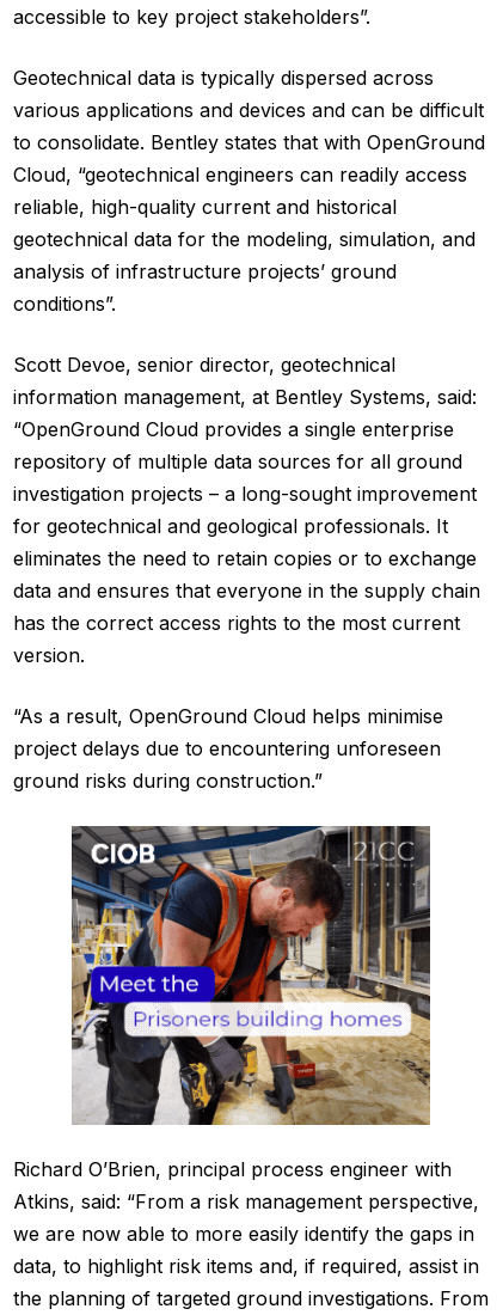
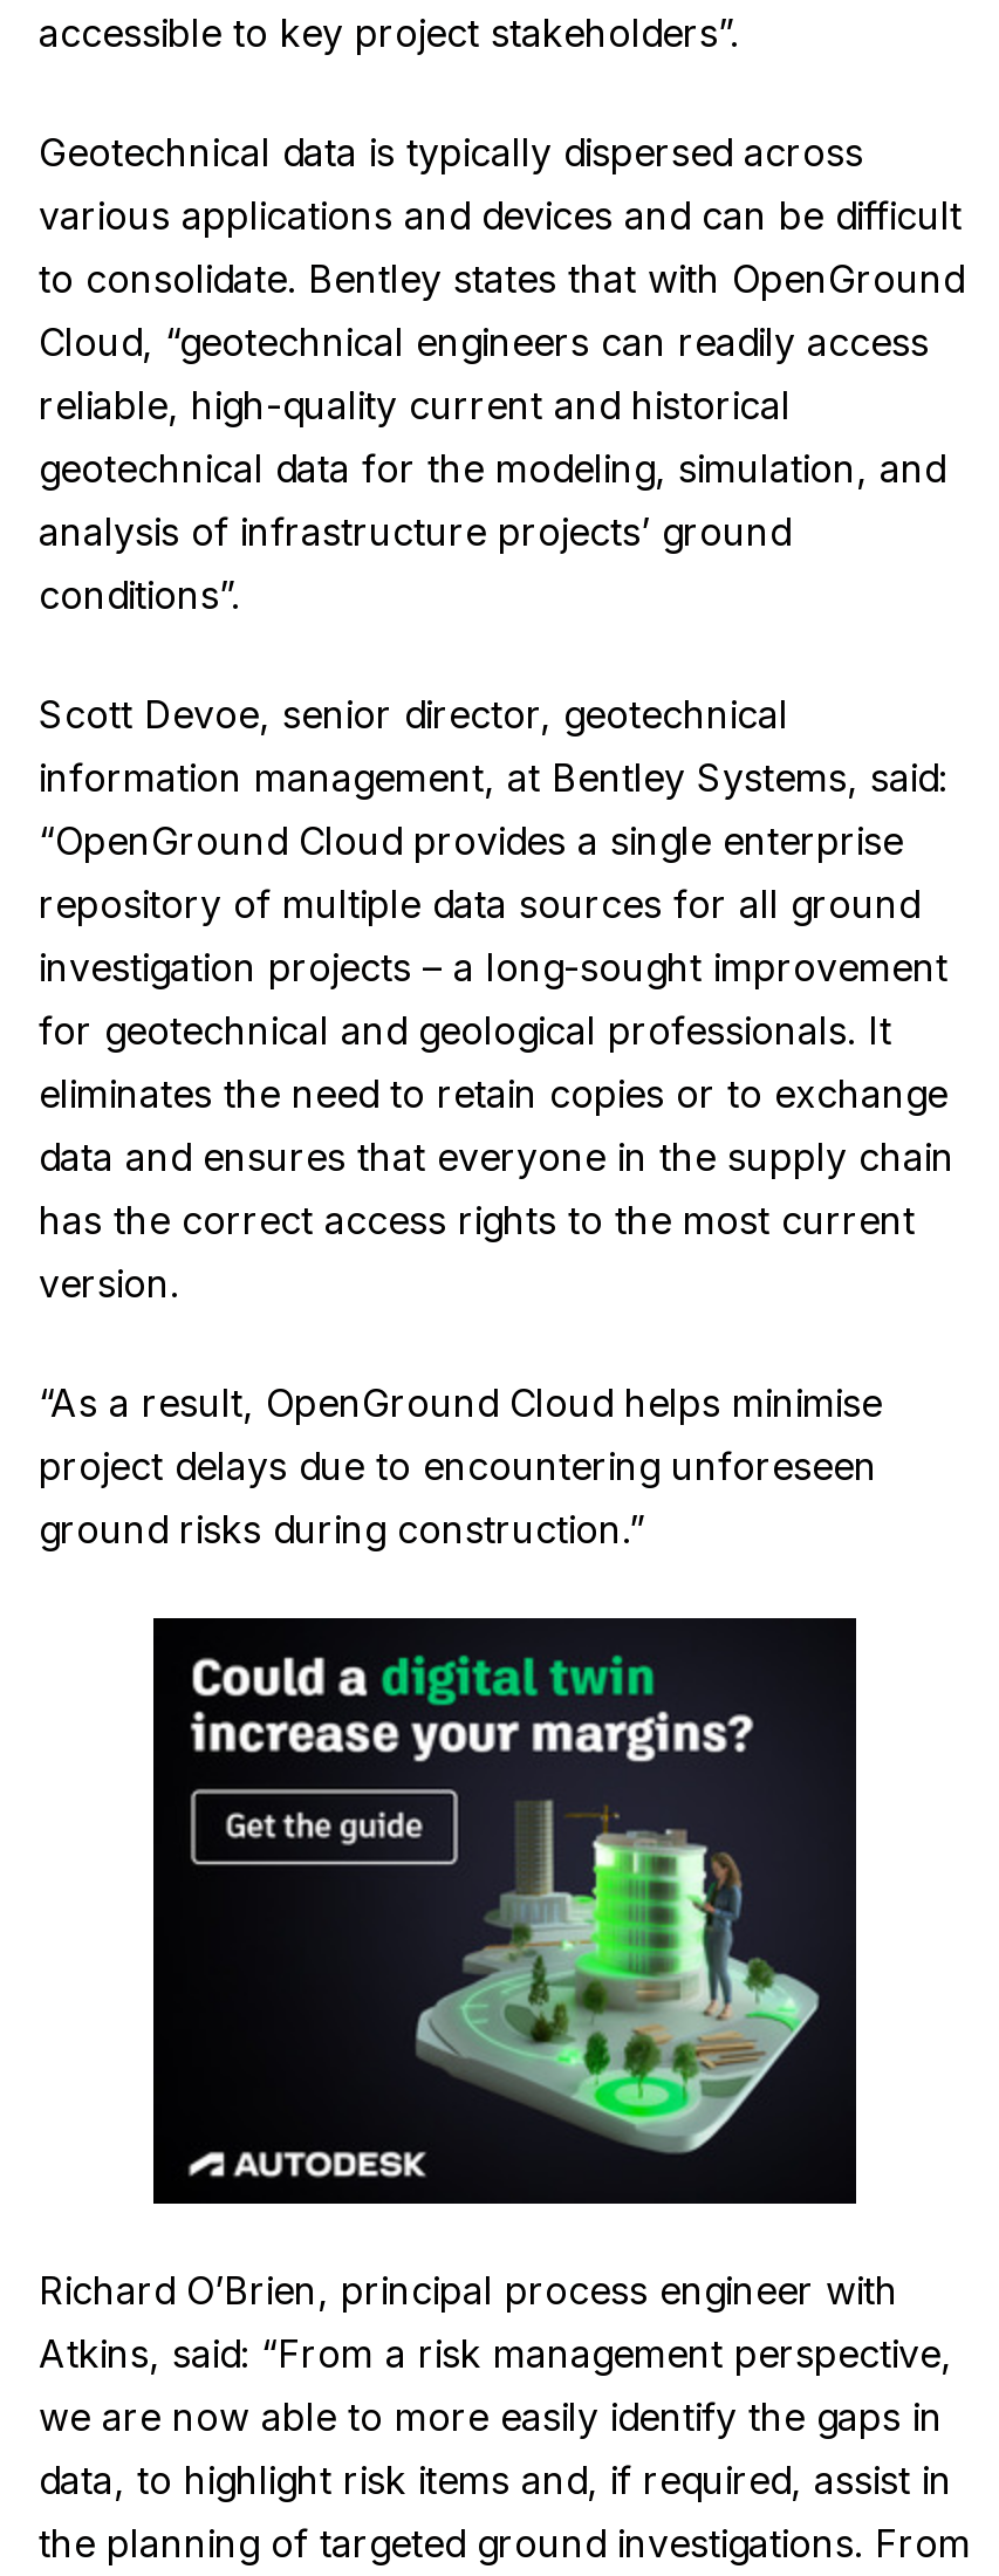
- [image]
+ [image]
